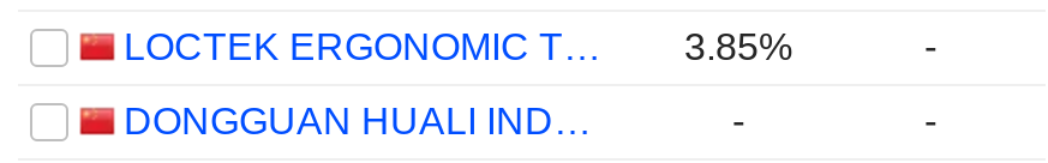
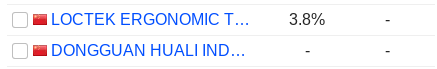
- 3.85%
+ 3.8%
